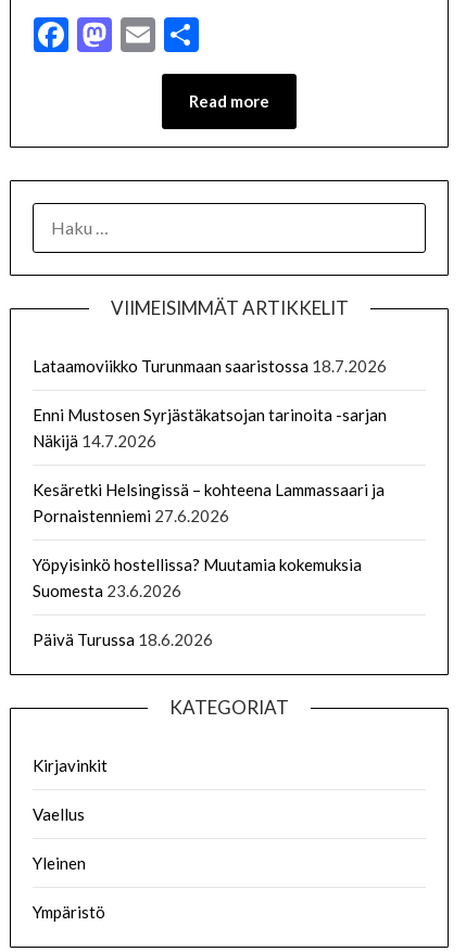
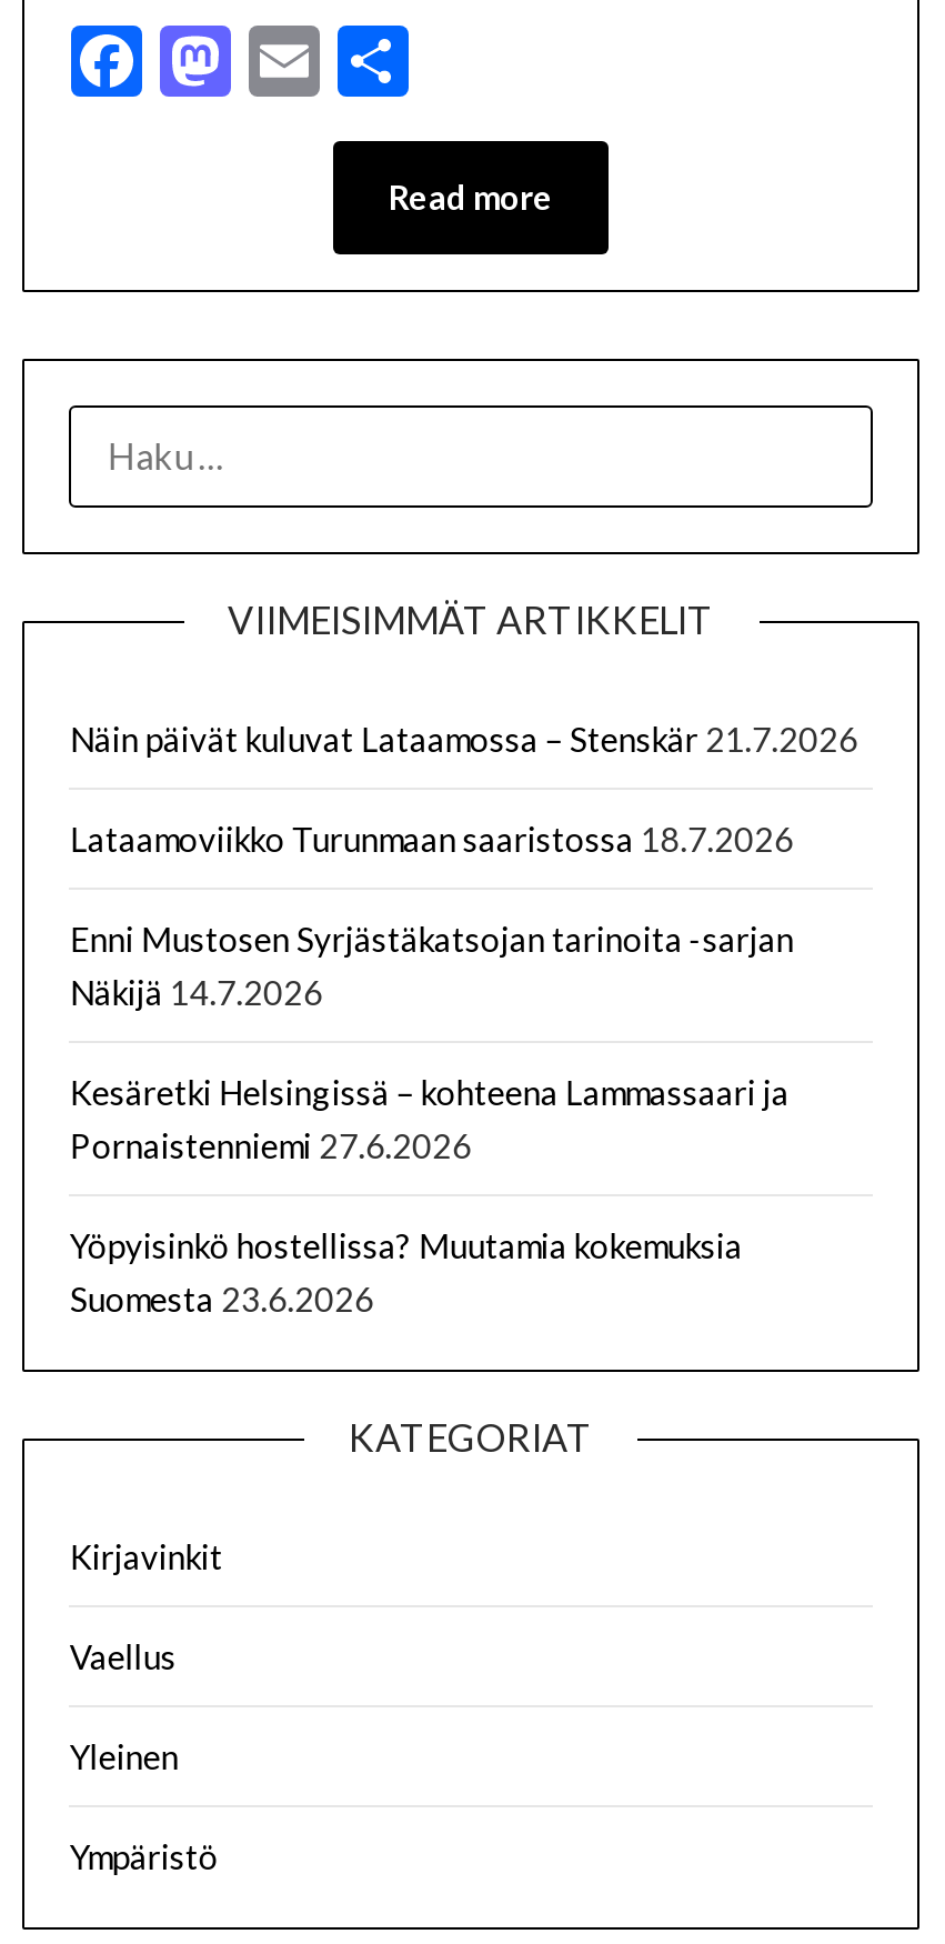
+ Näin päivät kuluvat Lataamossa – Stenskär 21.7.2026

moved down: Lataamoviikko Turunmaan saaristossa 18.7.2026 | Enni Mustosen Syrjästäkatsojan tarinoita -sarjan | Näkijä 14.7.2026 | Kesäretki Helsingissä – kohteena Lammassaari ja | Pornaistenniemi 27.6.2026 | Yöpyisinkö hostellissa? Muutamia kokemuksia | Suomesta 23.6.2026

- Päivä Turussa 18.6.2026
